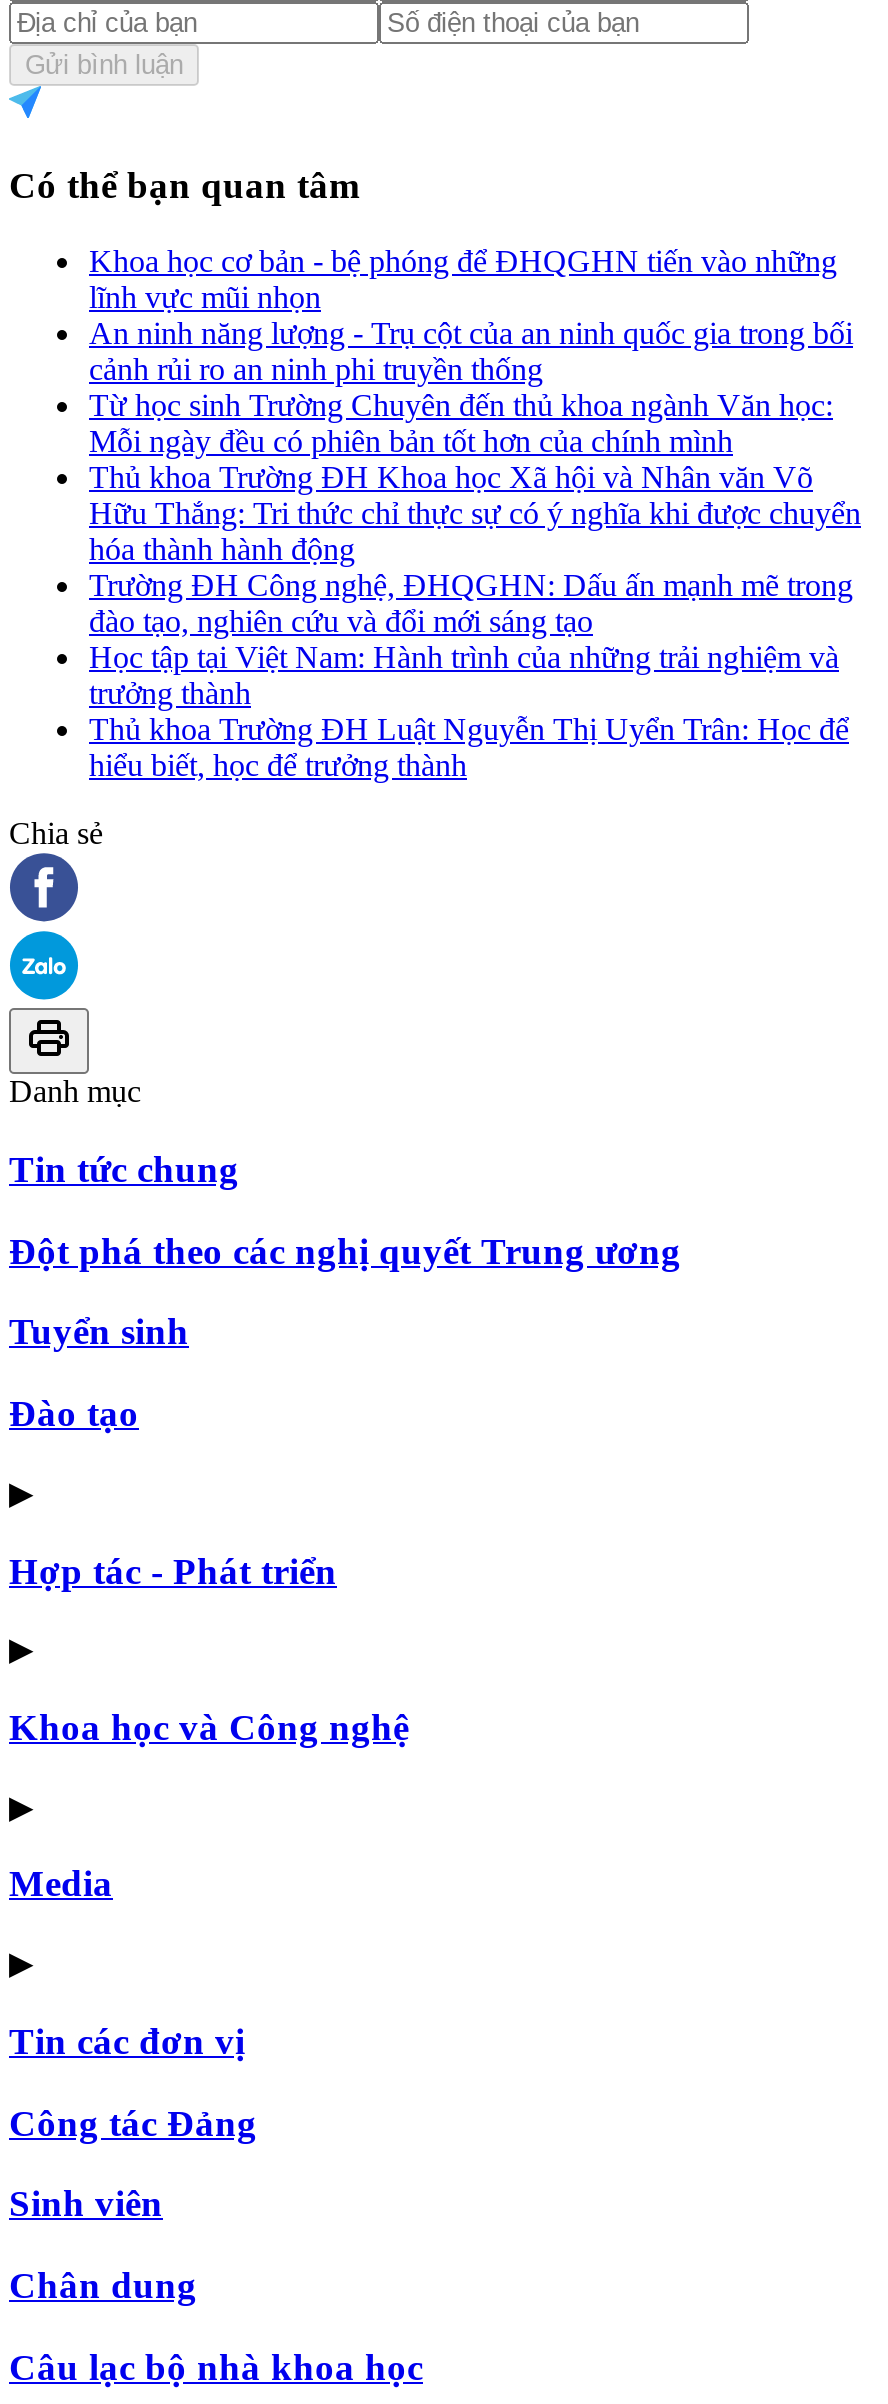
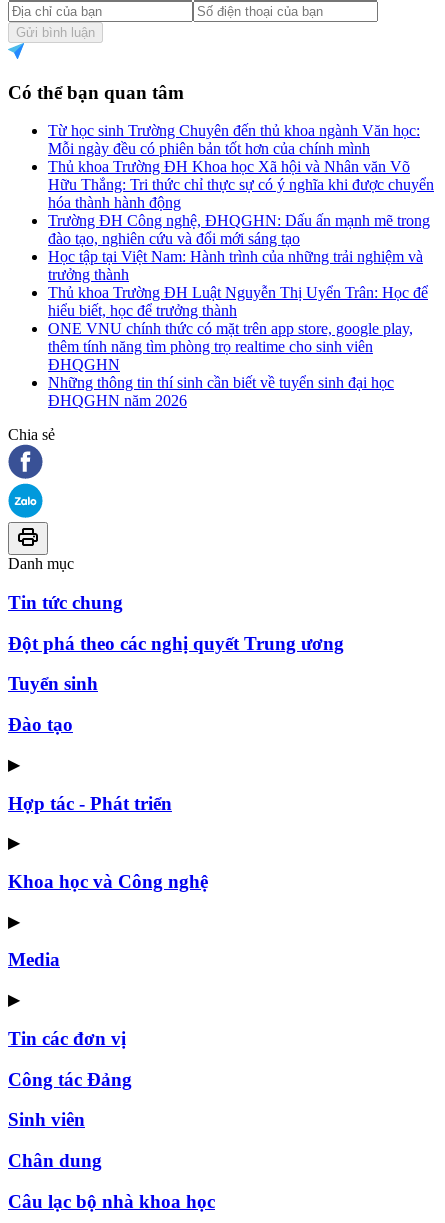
- Khoa học cơ bản - bệ phóng để ĐHQGHN tiến vào những
- lĩnh vực mũi nhọn
- An ninh năng lượng - Trụ cột của an ninh quốc gia trong bối
- cảnh rủi ro an ninh phi truyền thống

moved up: Từ học sinh Trường Chuyên đến thủ khoa ngành Văn học: | Mỗi ngày đều có phiên bản tốt hơn của chính mình | Thủ khoa Trường ĐH Khoa học Xã hội và Nhân văn Võ | ... | Thủ khoa Trường ĐH Luật Nguyễn Thị Uyển Trân: Học để | hiểu biết, học để trưởng thành

+ ONE VNU chính thức có mặt trên app store, google play,
+ thêm tính năng tìm phòng trọ realtime cho sinh viên
+ ĐHQGHN
+ Những thông tin thí sinh cần biết về tuyển sinh đại học
+ ĐHQGHN năm 2026
